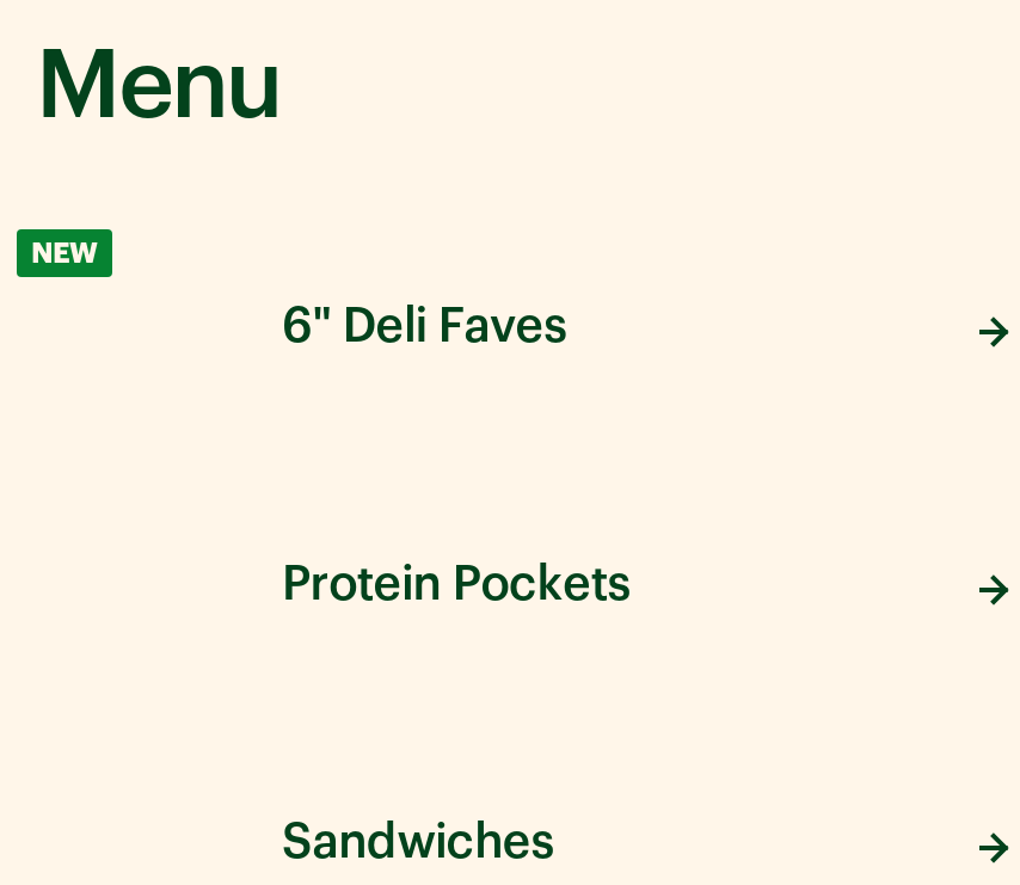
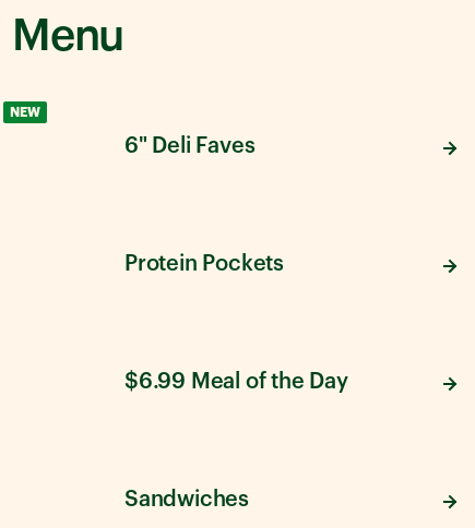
+ $6.99 Meal of the Day
